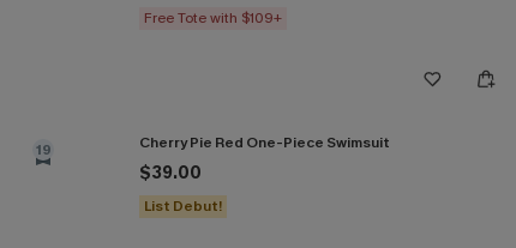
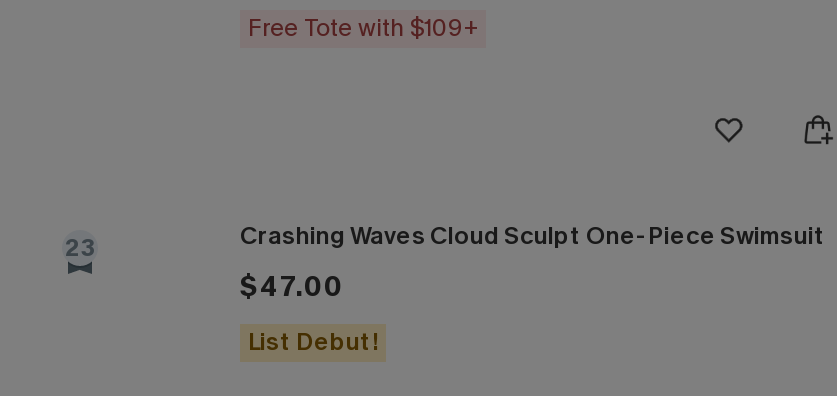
- 19
- Cherry Pie Red One-Piece Swimsuit
- $39.00
+ 23
+ Crashing Waves Cloud Sculpt One-Piece Swimsuit
+ $47.00
